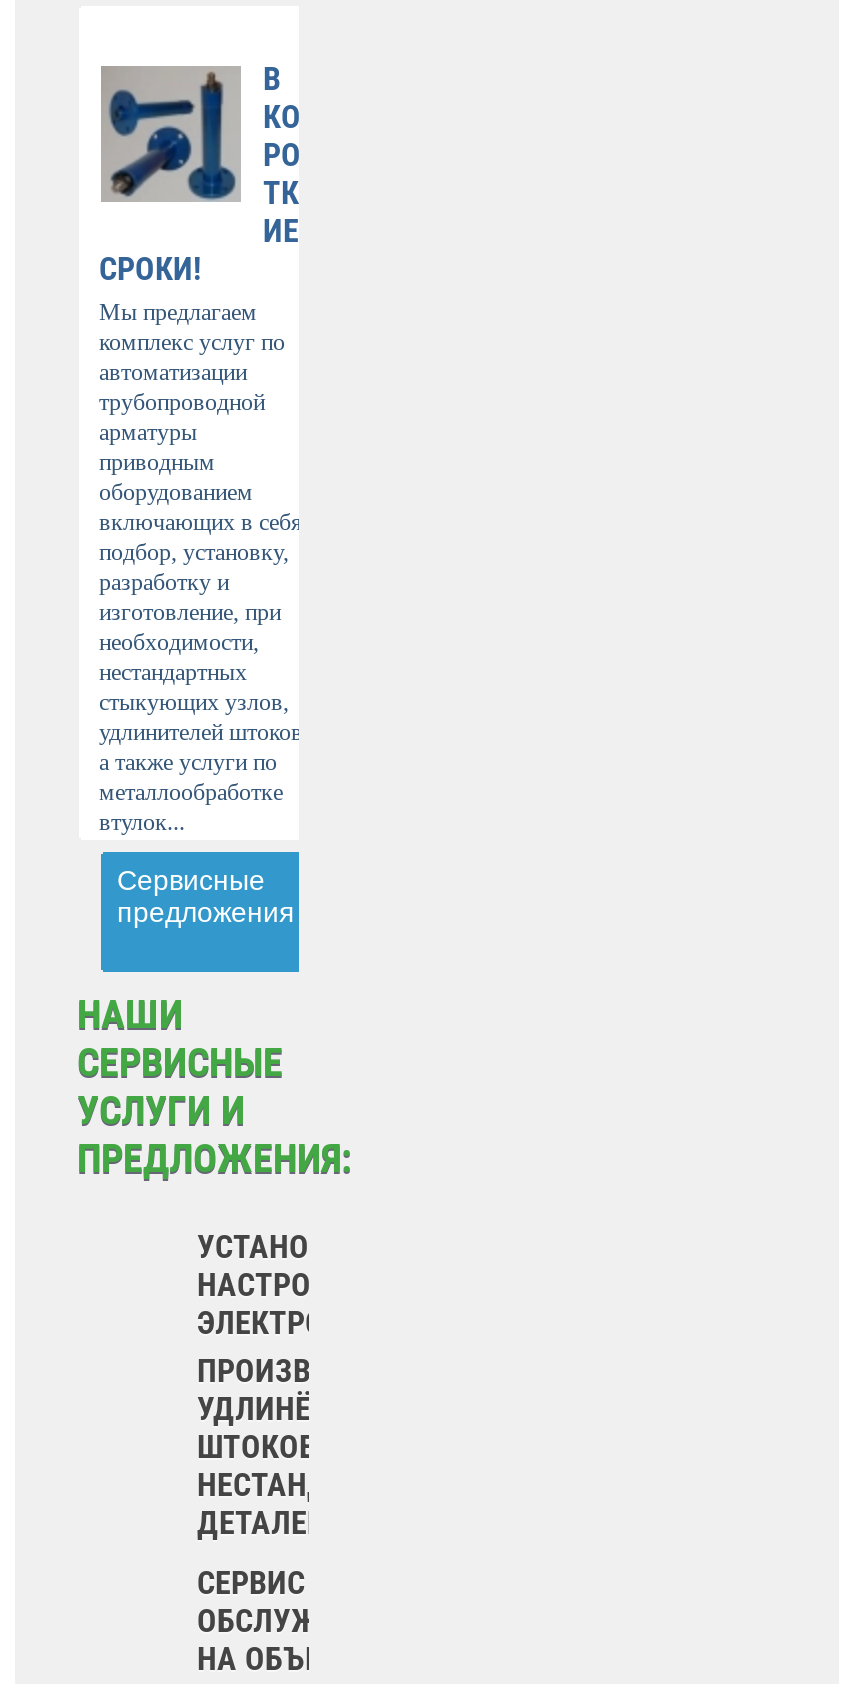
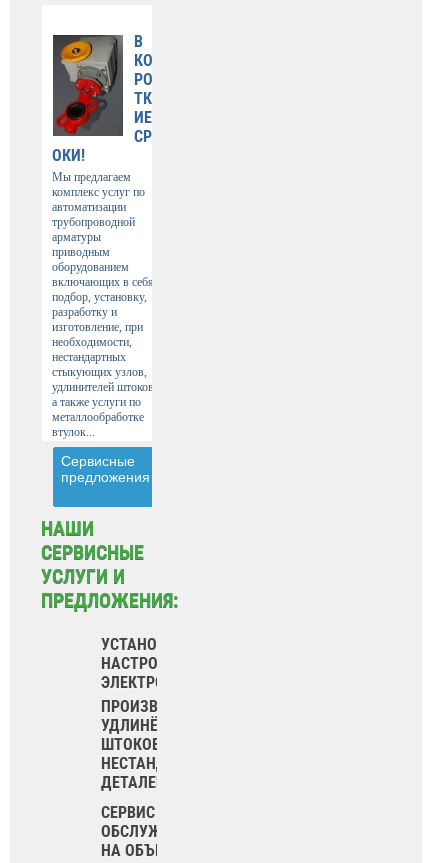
- [image]
+ [image]
